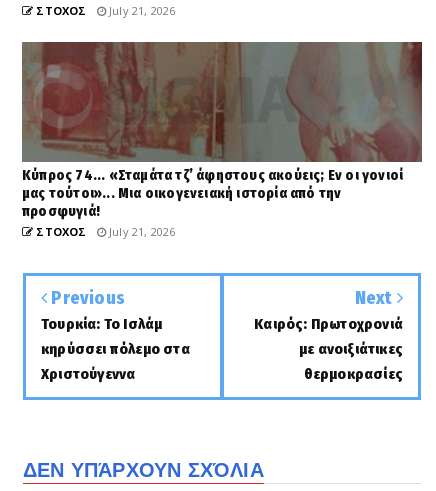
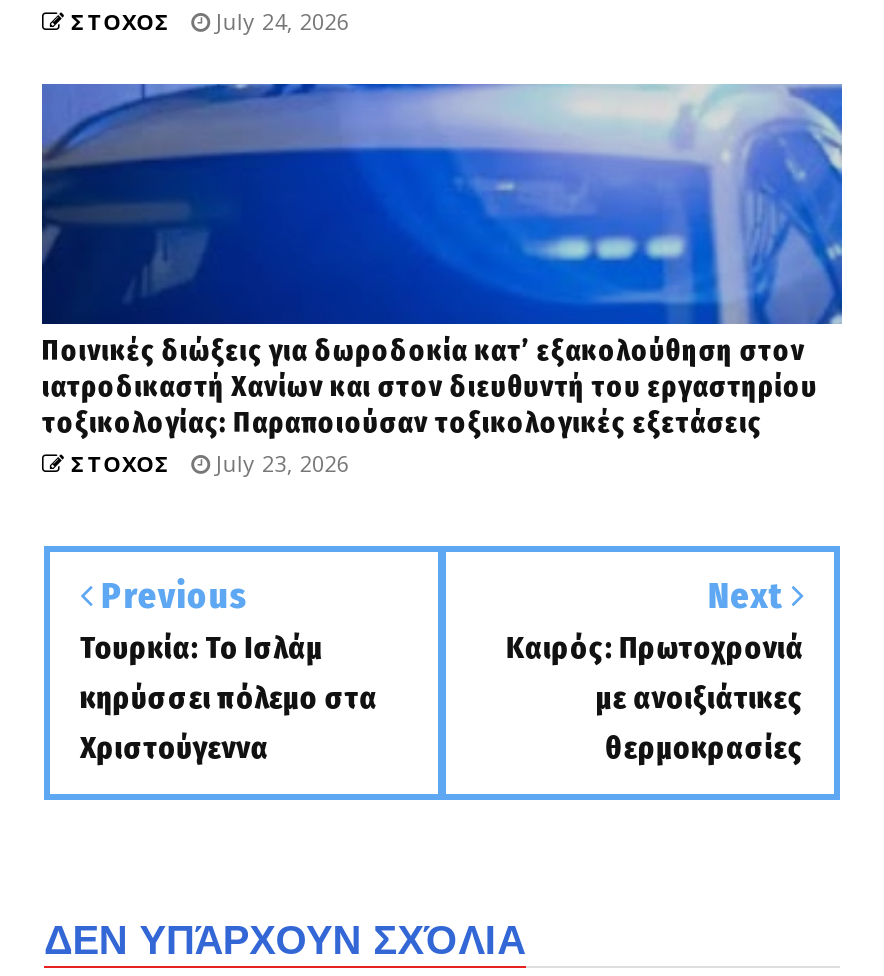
- ΣΤΟΧΟΣ July 21, 2026
+ ΣΤΟΧΟΣ July 24, 2026

- [image]
- Κύπρος 74... «Σταμάτα τζ’ άφηστους ακούεις; Εν οι γονιοί
- μας τούτοι»... Μια οικογενειακή ιστορία από την
- προσφυγιά!
+ [image]
+ Ποινικές διώξεις για δωροδοκία κατ’ εξακολούθηση στον
+ ιατροδικαστή Χανίων και στον διευθυντή του εργαστηρίου
+ τοξικολογίας: Παραποιούσαν τοξικολογικές εξετάσεις

- ΣΤΟΧΟΣ July 21, 2026
+ ΣΤΟΧΟΣ July 23, 2026
